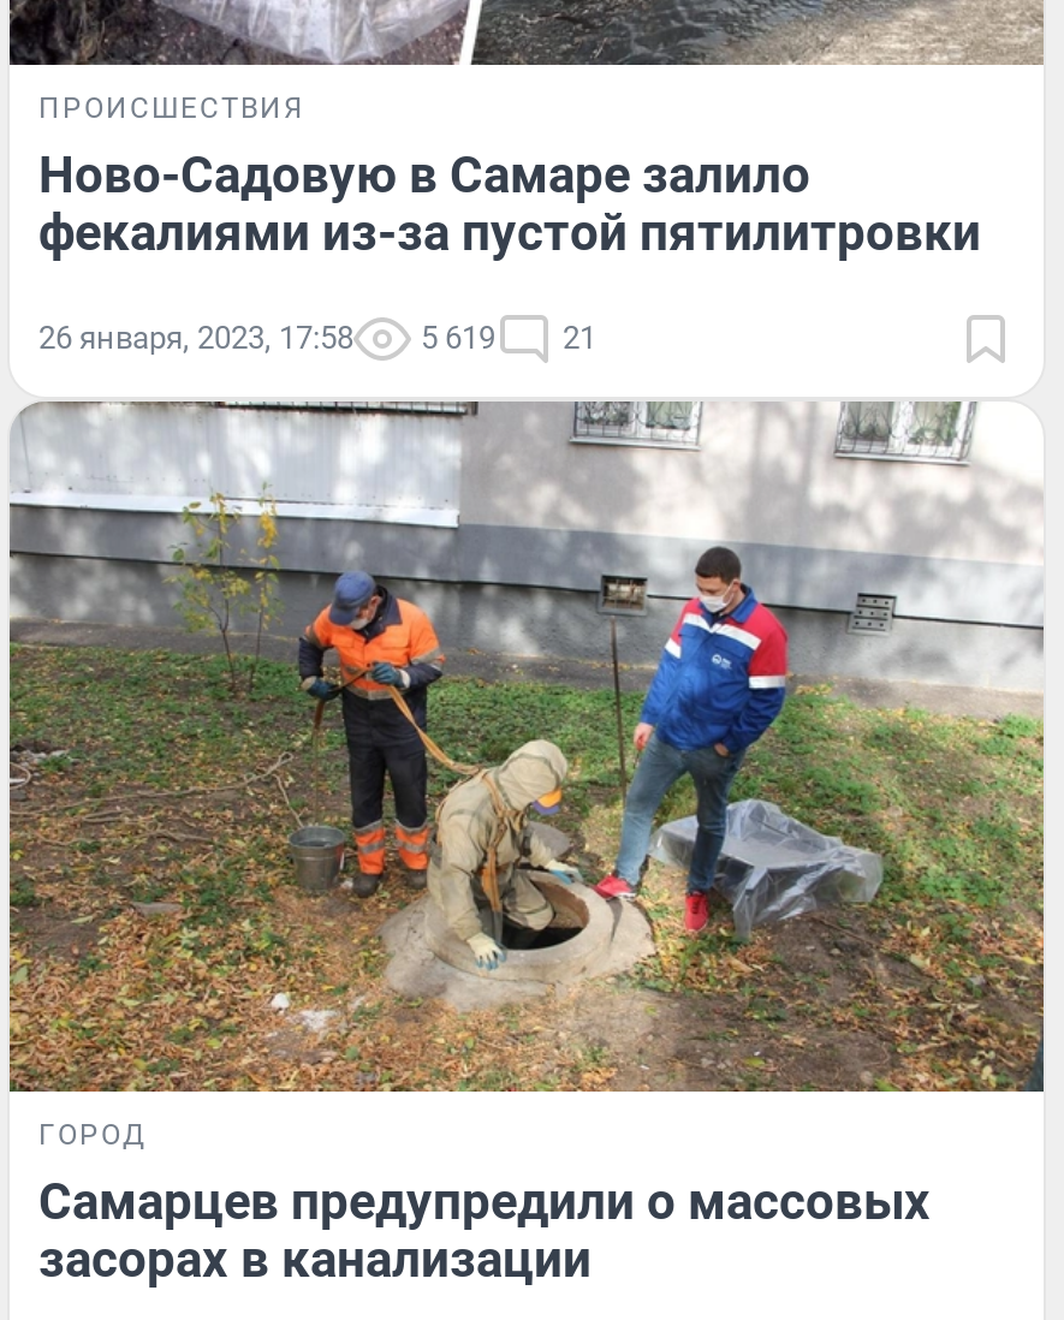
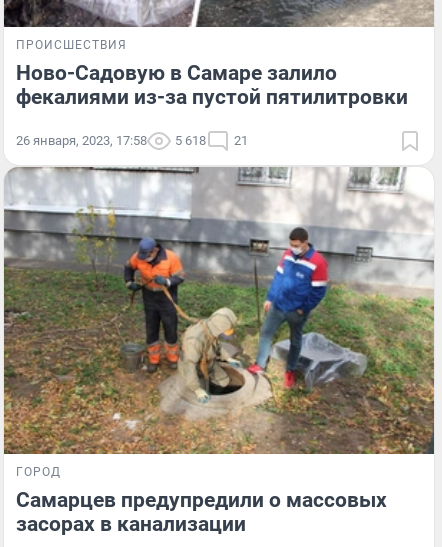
- 26 января, 2023, 17:58 5 619 21
+ 26 января, 2023, 17:58 5 618 21
